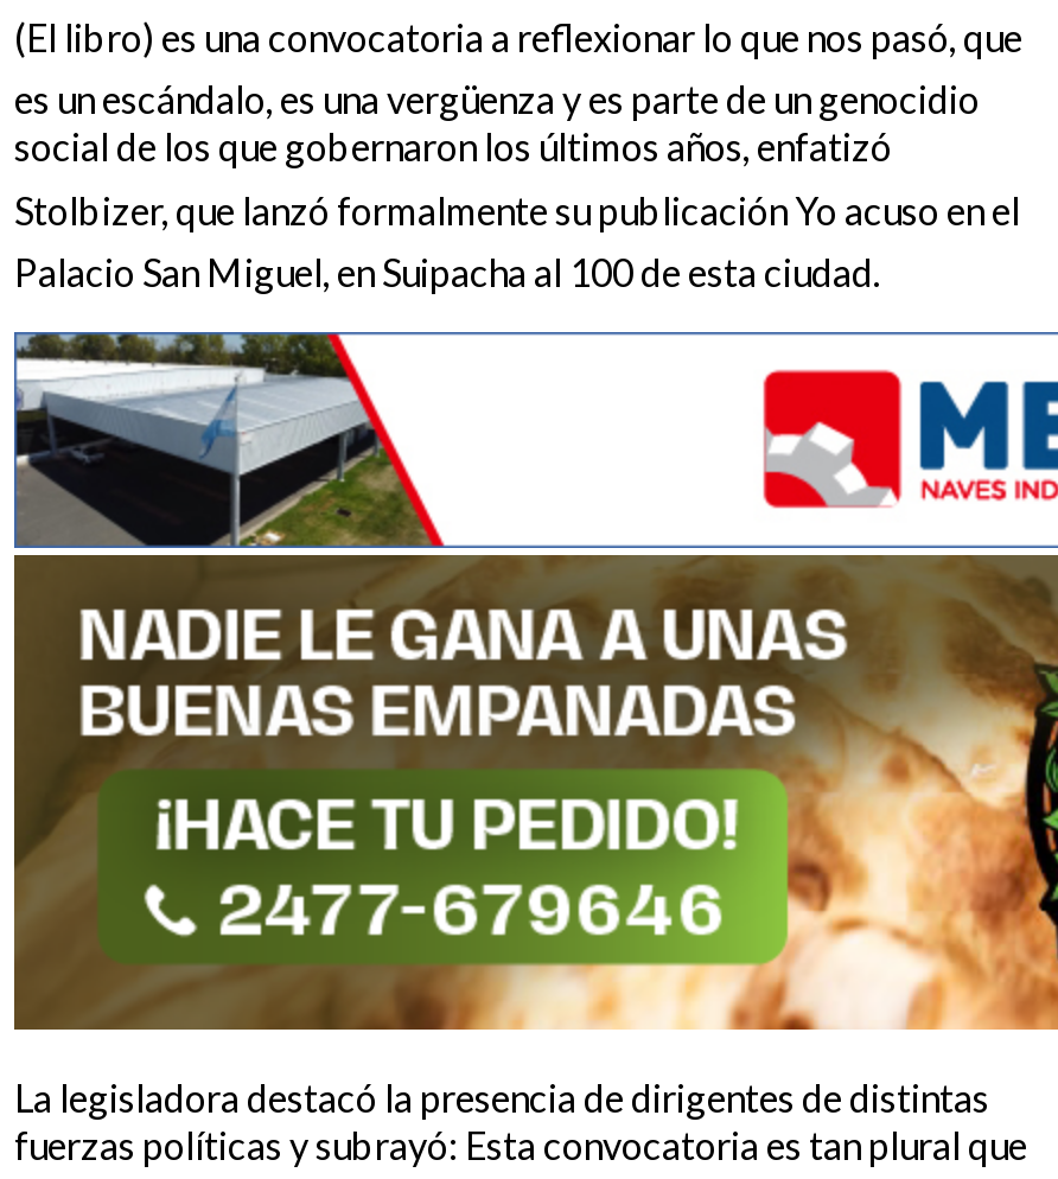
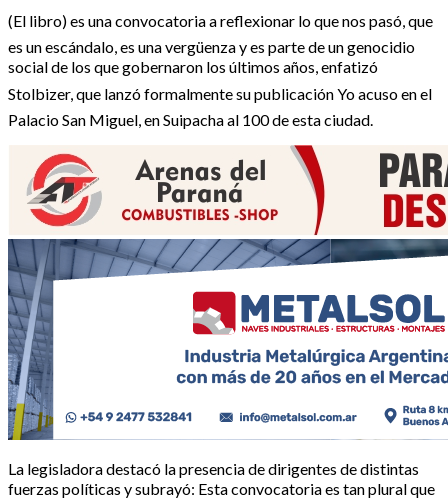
- [image]
+ [image]
